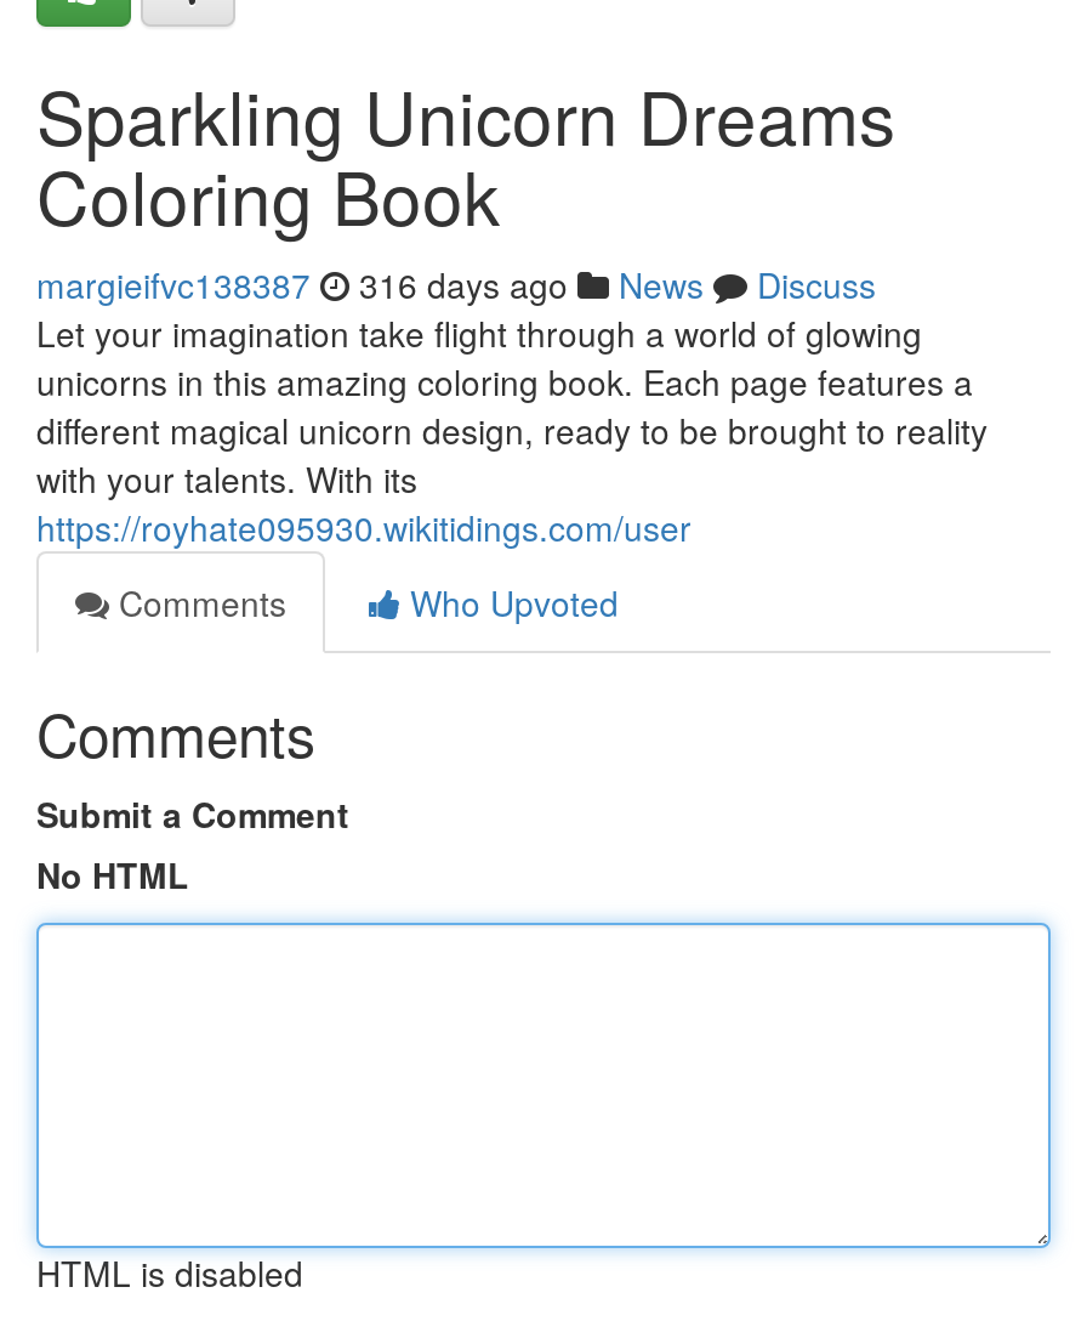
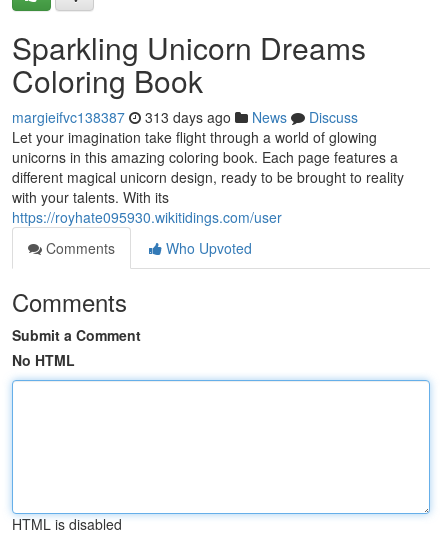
- margieifvc138387 316 days ago News Discuss
+ margieifvc138387 313 days ago News Discuss
